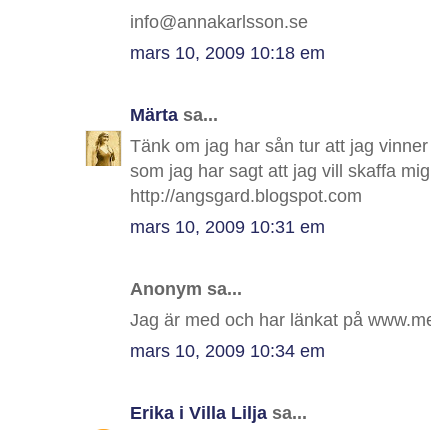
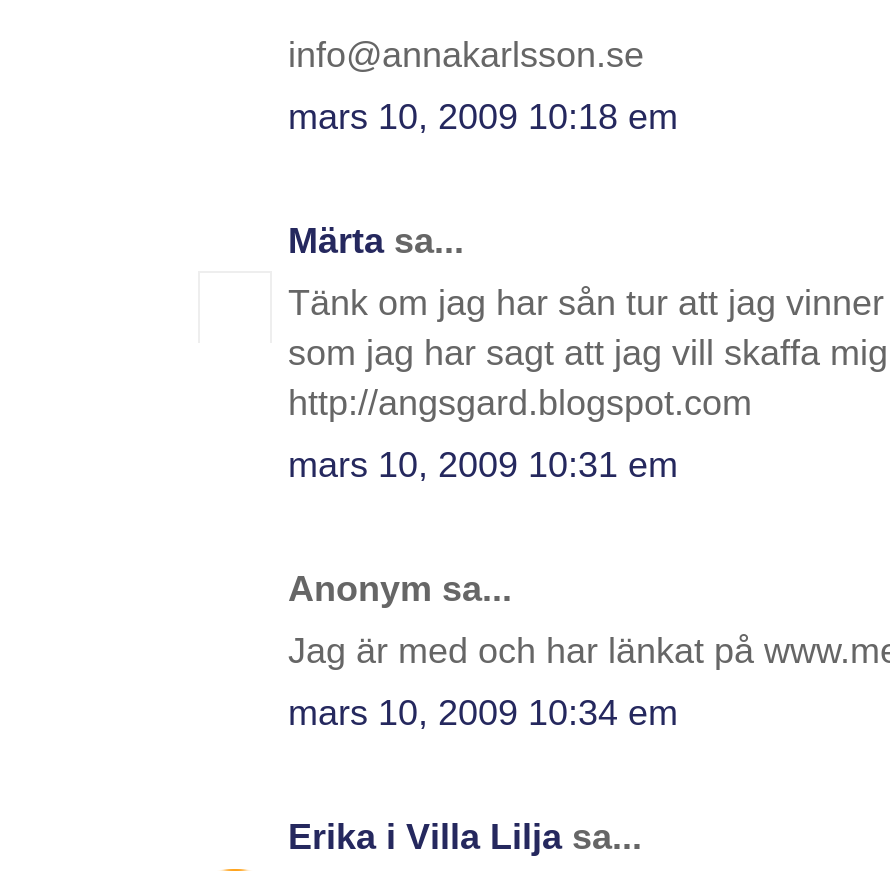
- [image]
